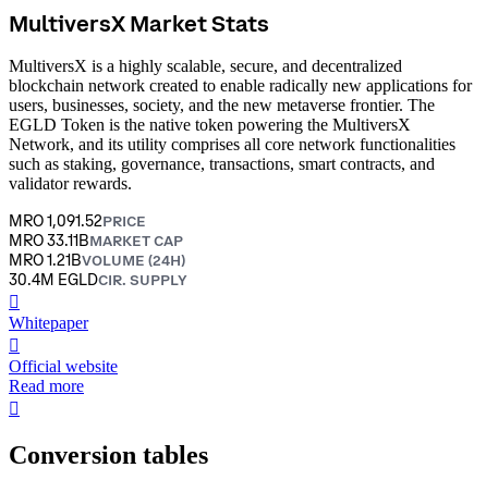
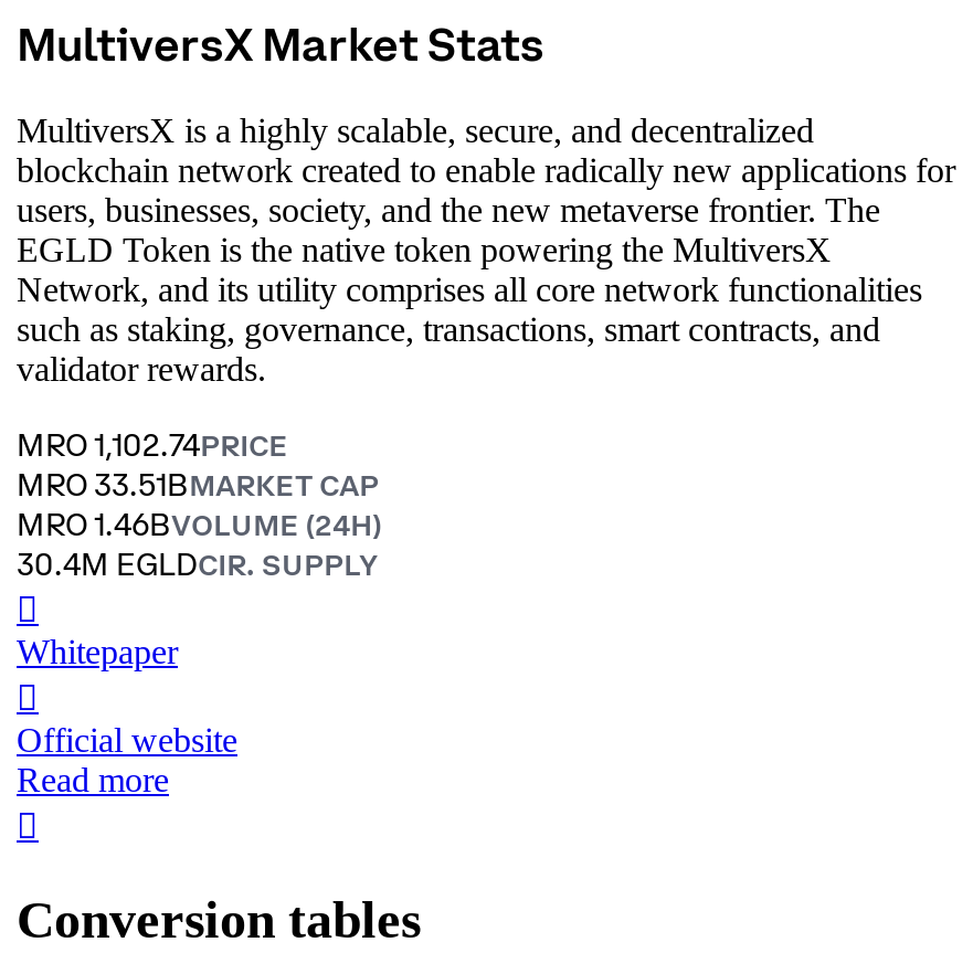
- MRO 1,091.52PRICE
+ MRO 1,102.74PRICE

- MRO 33.11BMARKET CAP
+ MRO 33.51BMARKET CAP

- MRO 1.21BVOLUME (24H)
+ MRO 1.46BVOLUME (24H)
